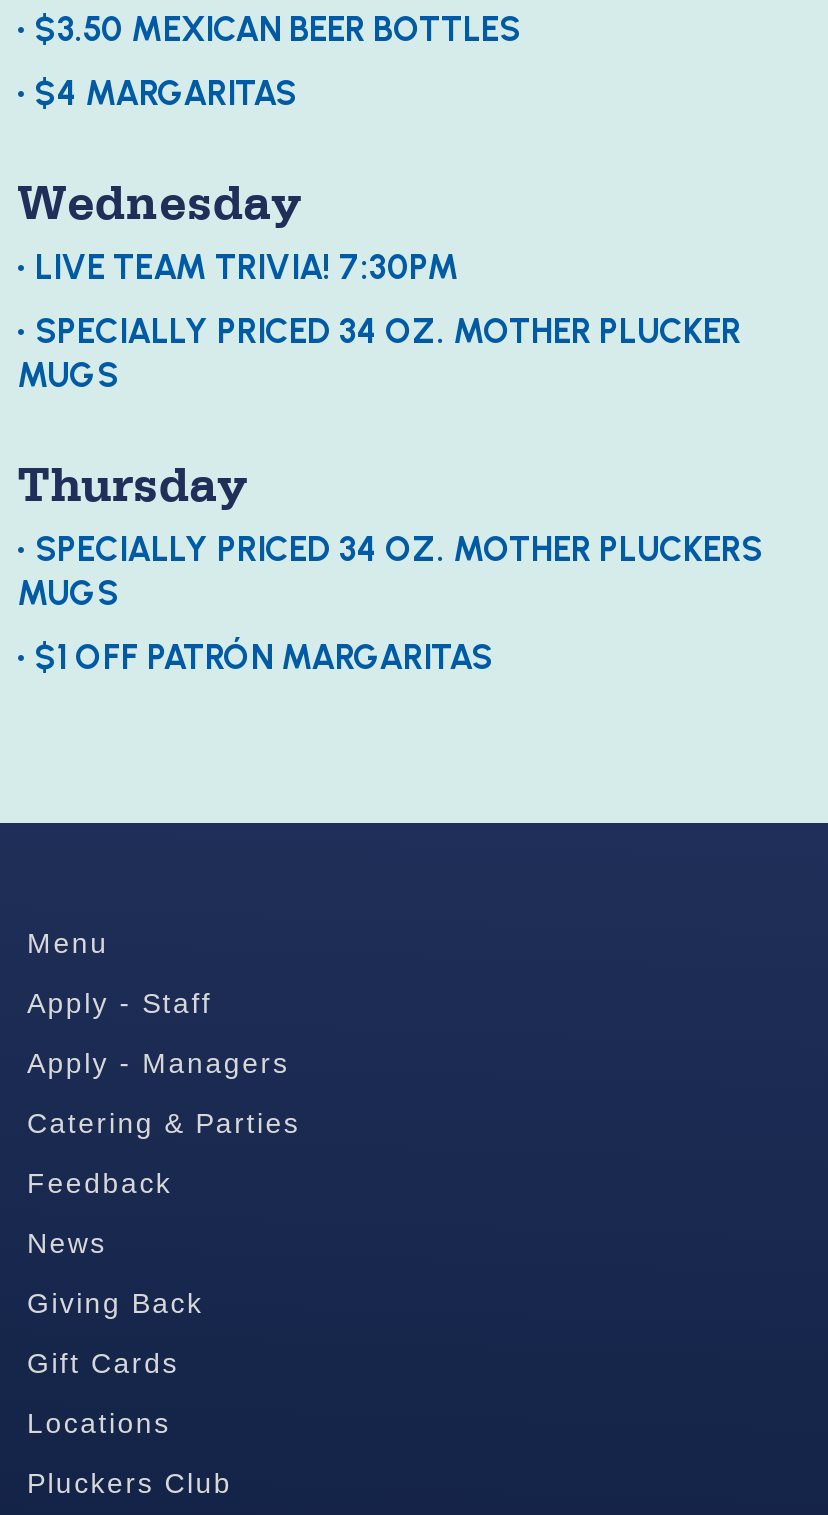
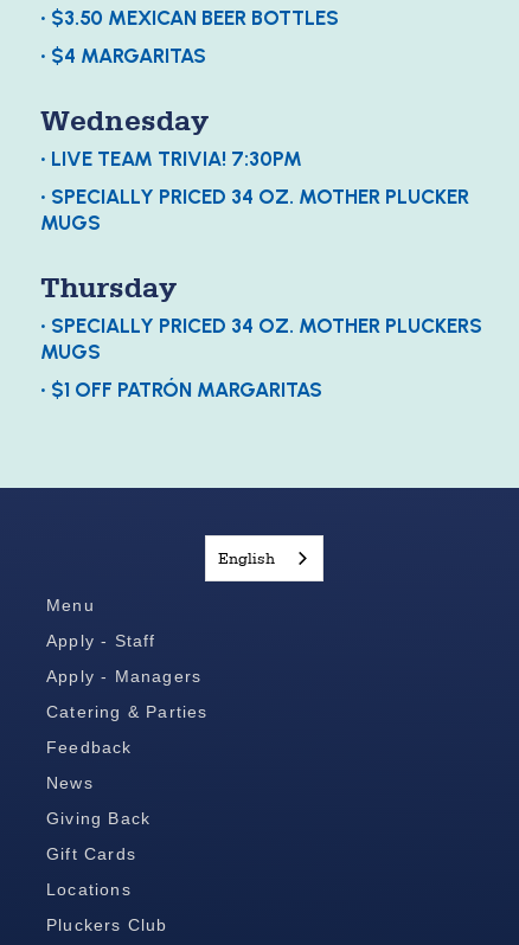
+ English
